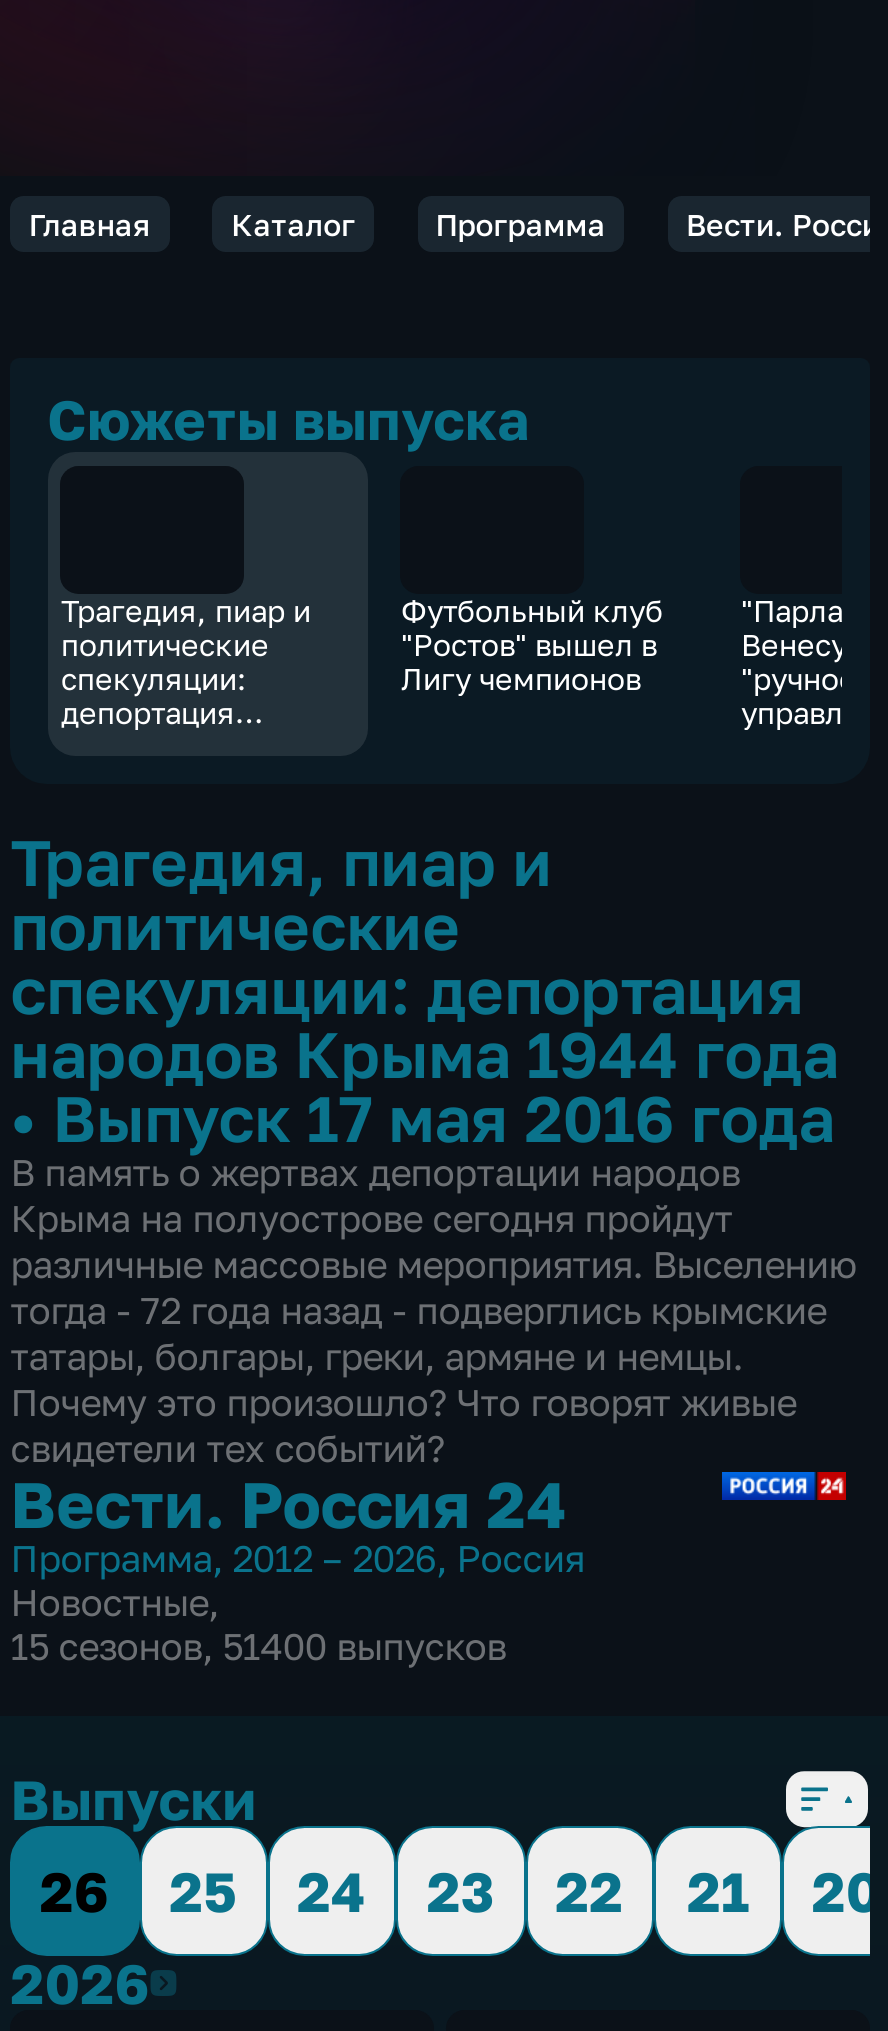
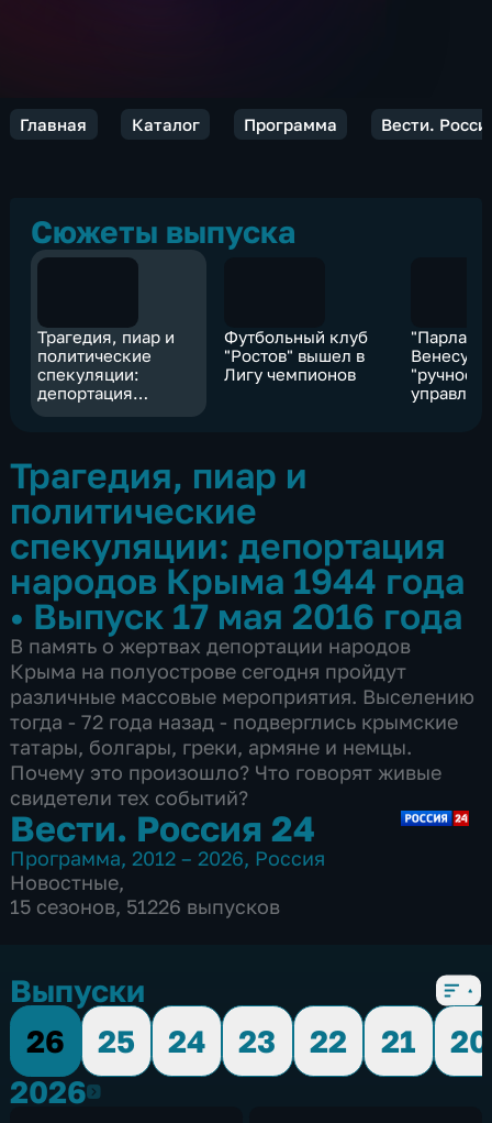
- 15 сезонов, 51400 выпусков
+ 15 сезонов, 51226 выпусков
